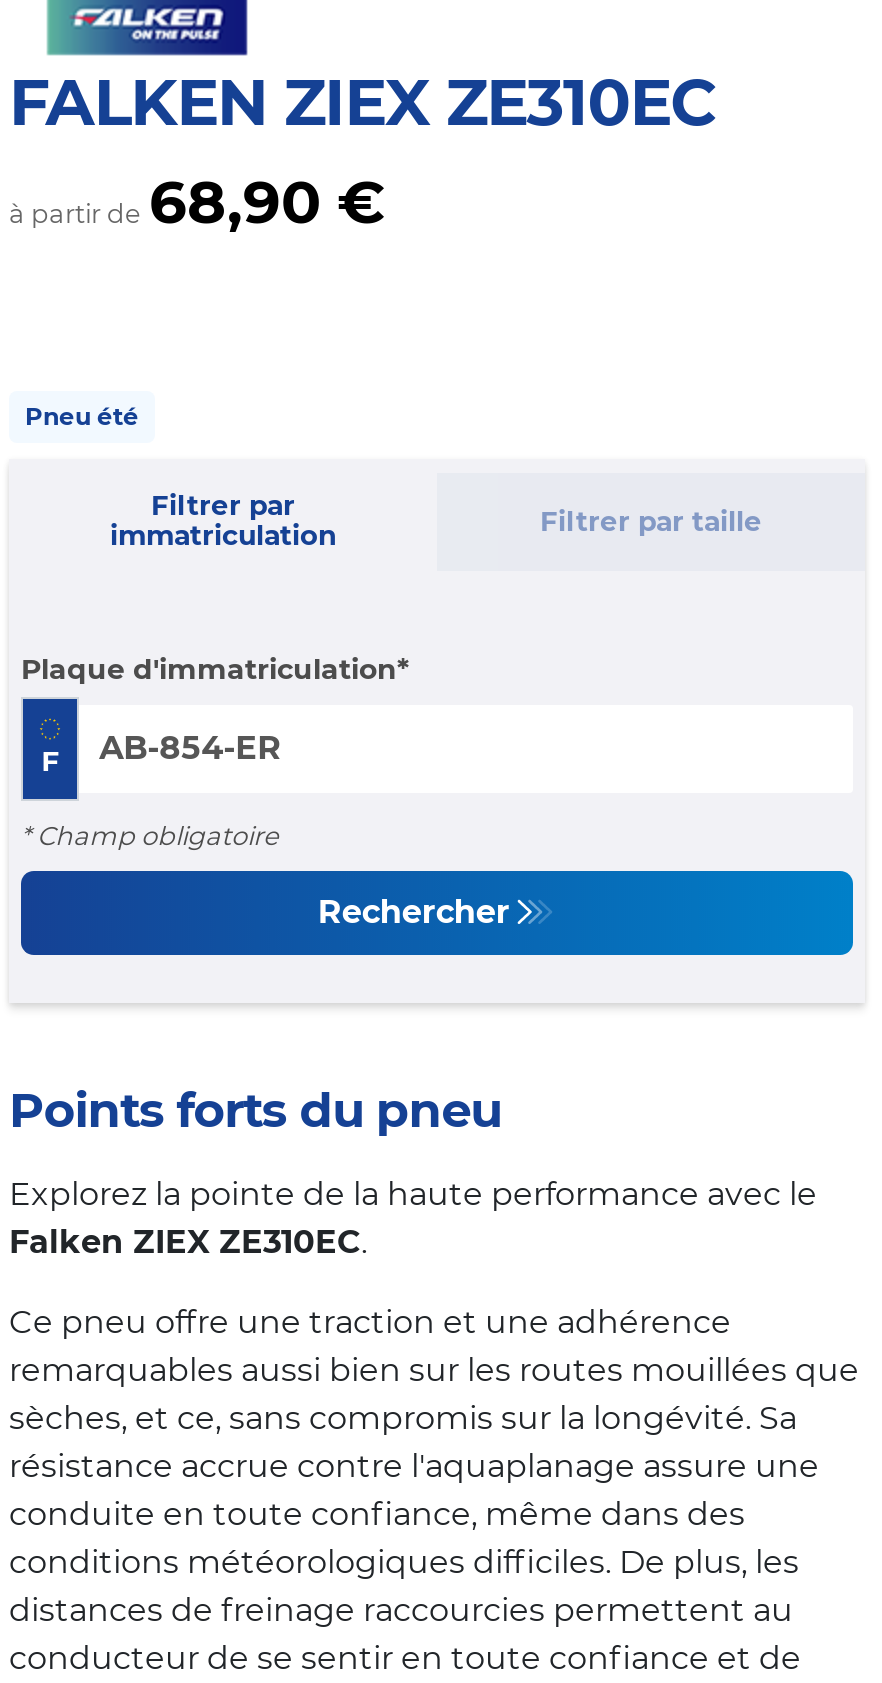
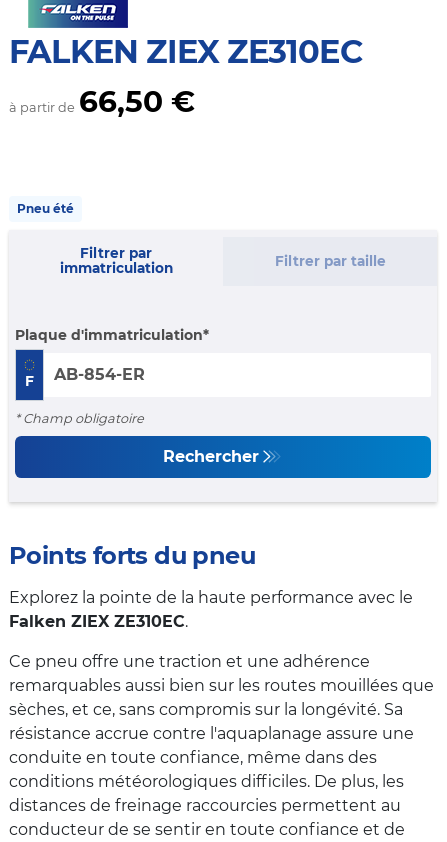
- à partir de 68,90 €
+ à partir de 66,50 €
